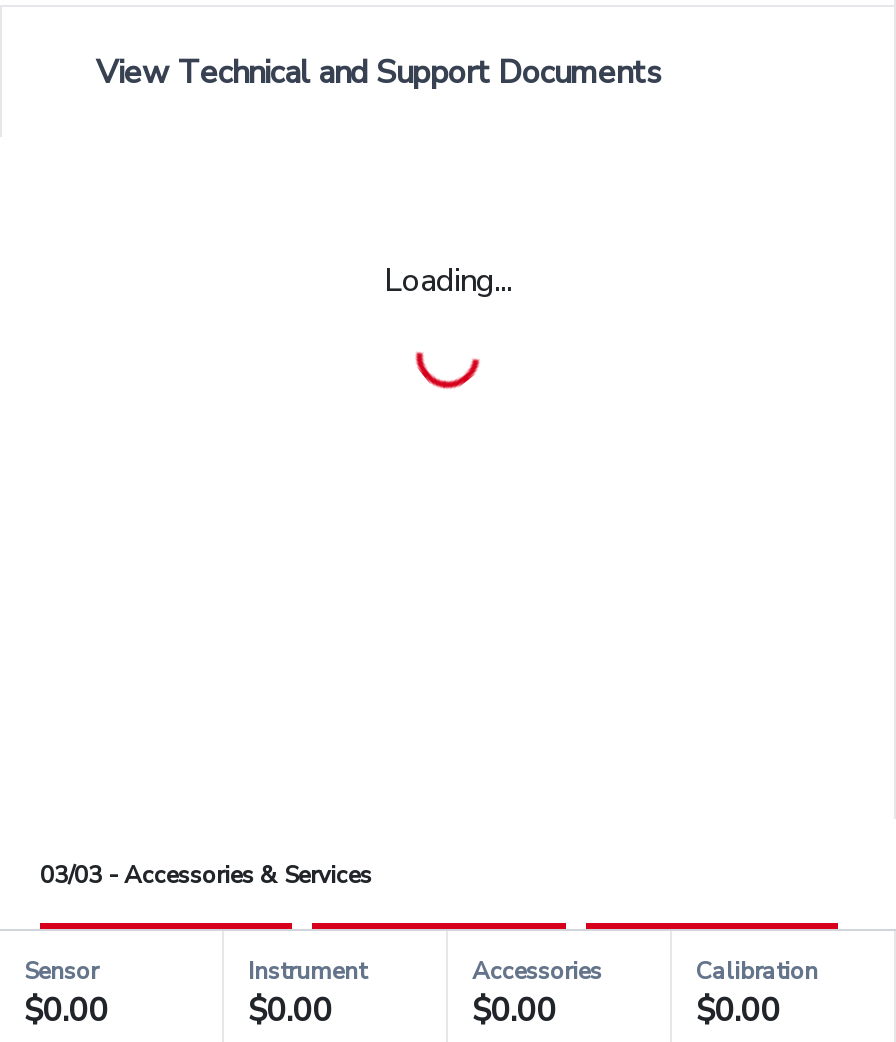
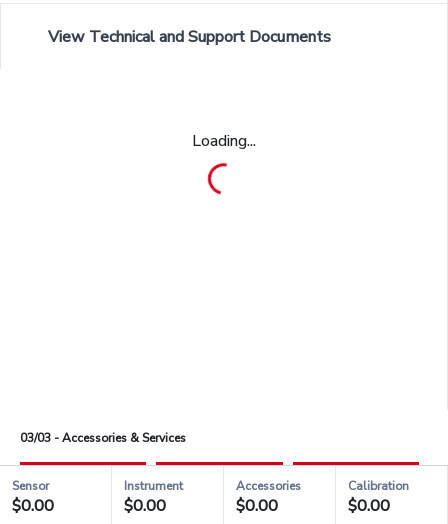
- [image]
+ [image]
